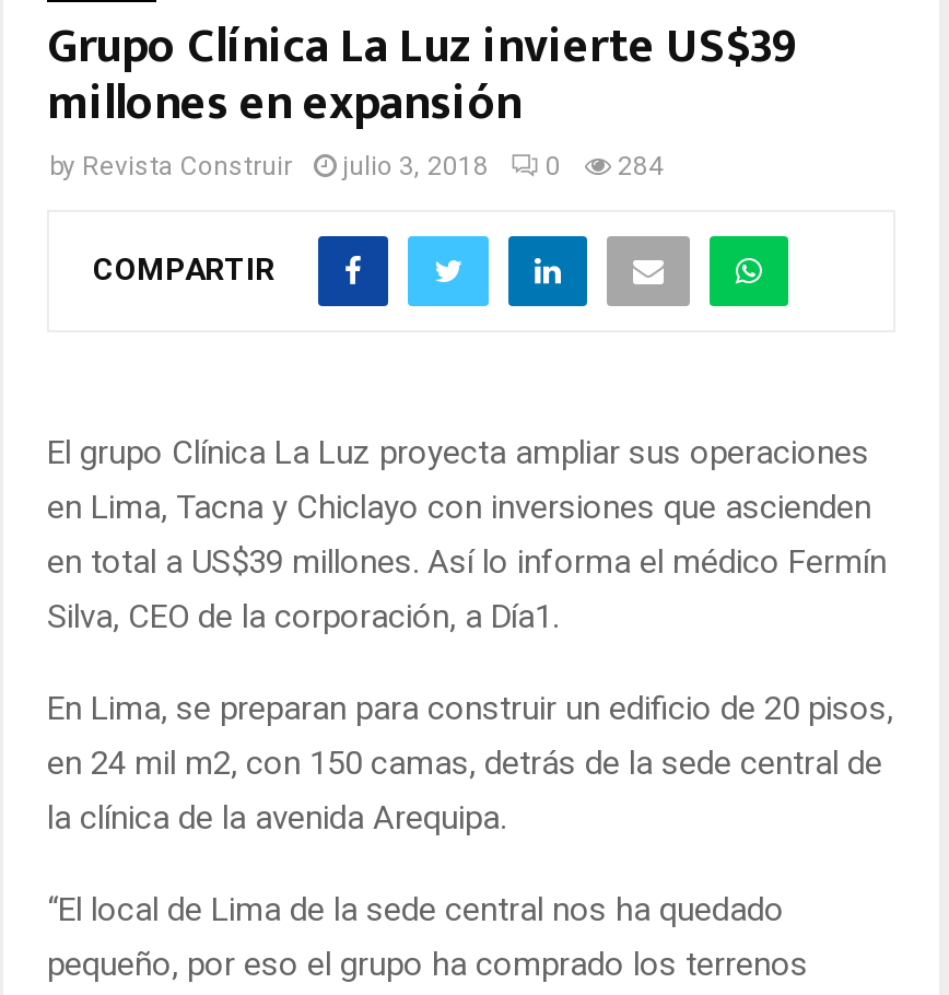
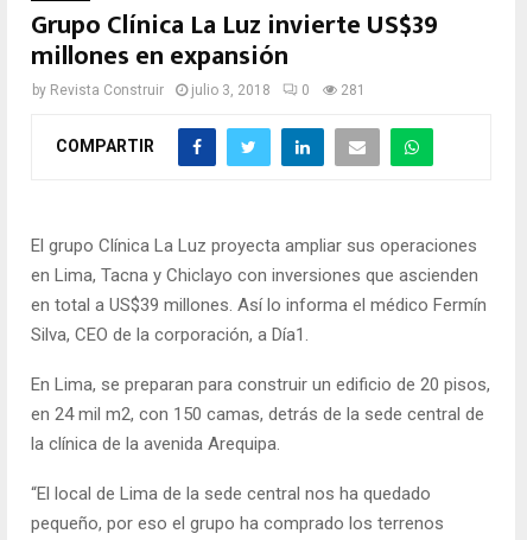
- by Revista Construir julio 3, 2018 0 284
+ by Revista Construir julio 3, 2018 0 281
